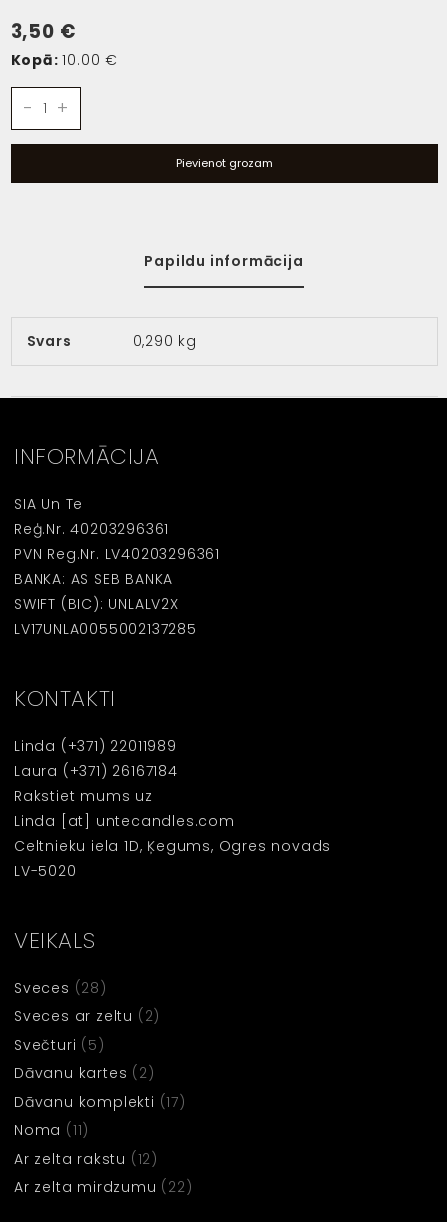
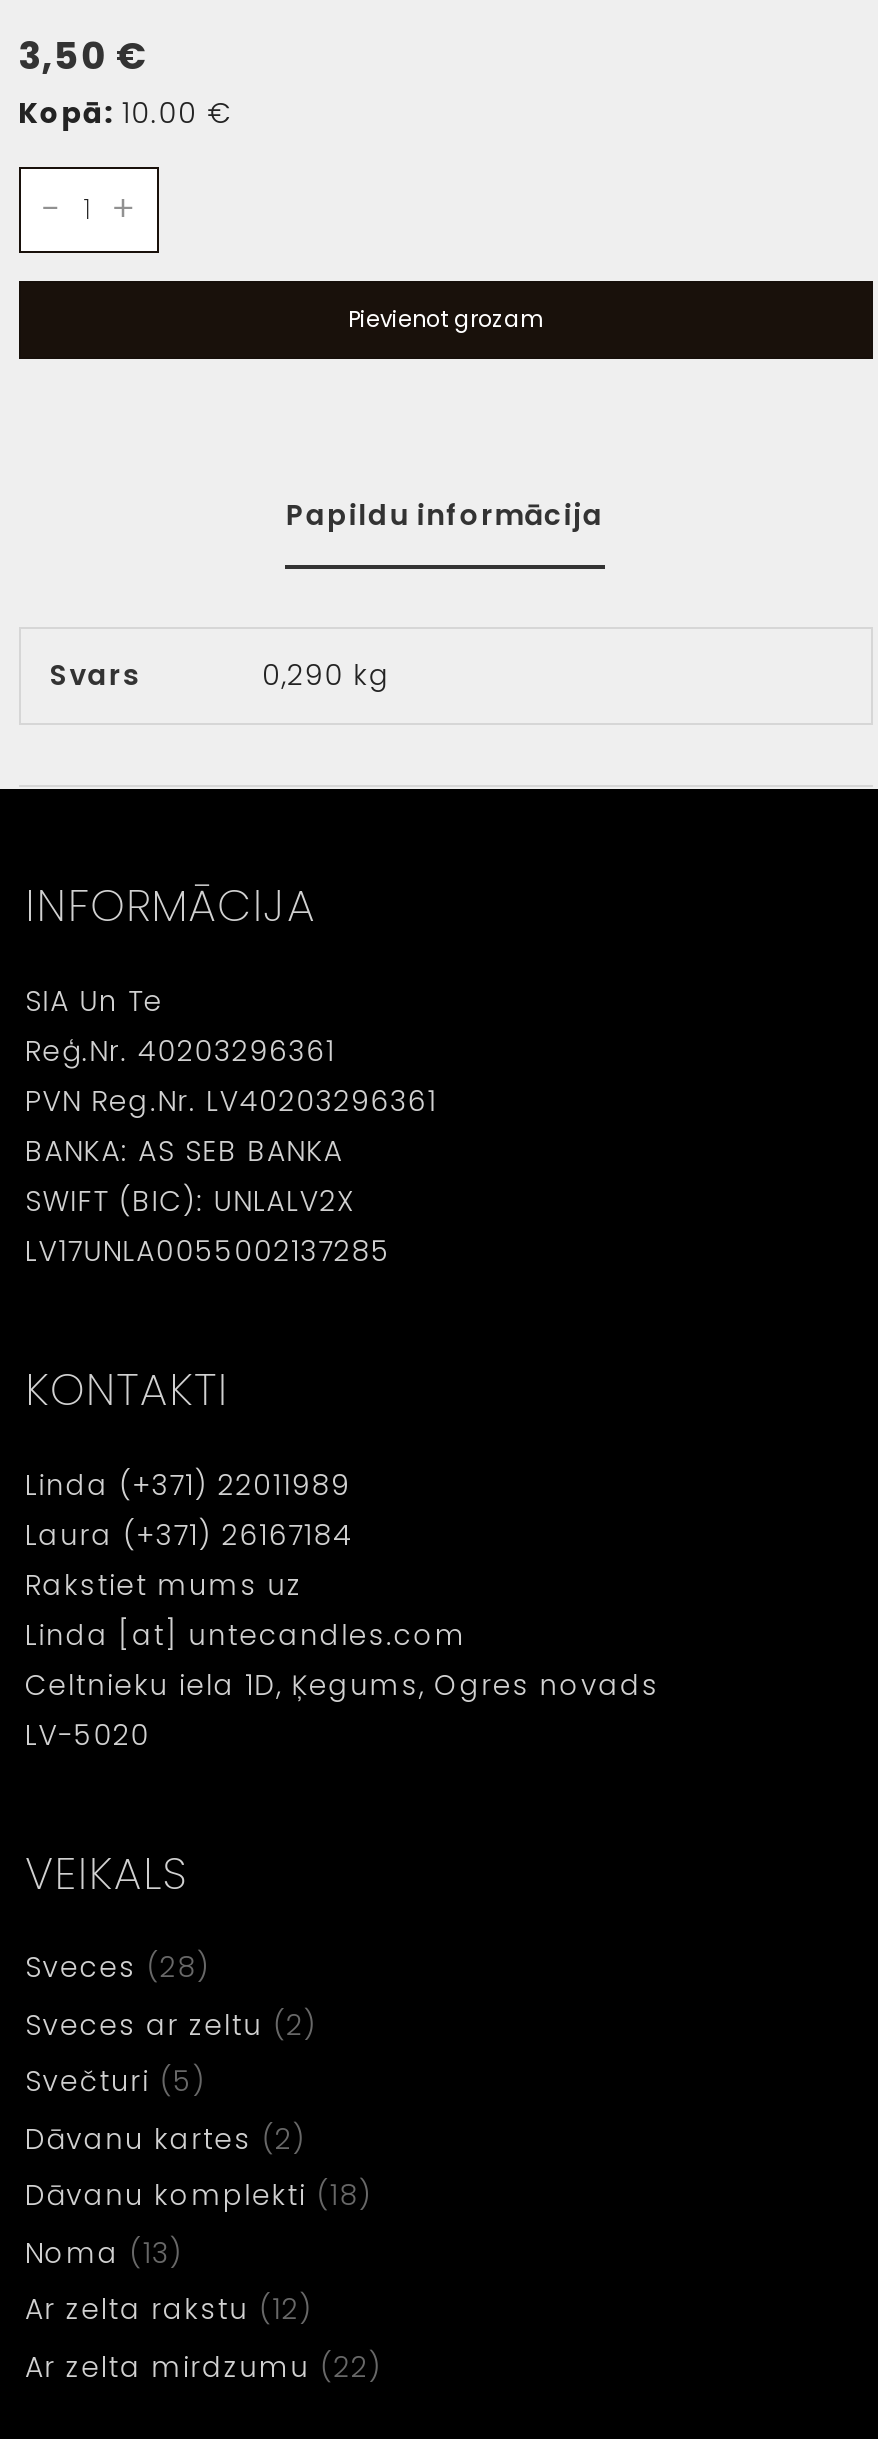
- Dāvanu komplekti (17)
+ Dāvanu komplekti (18)

- Noma (11)
+ Noma (13)
